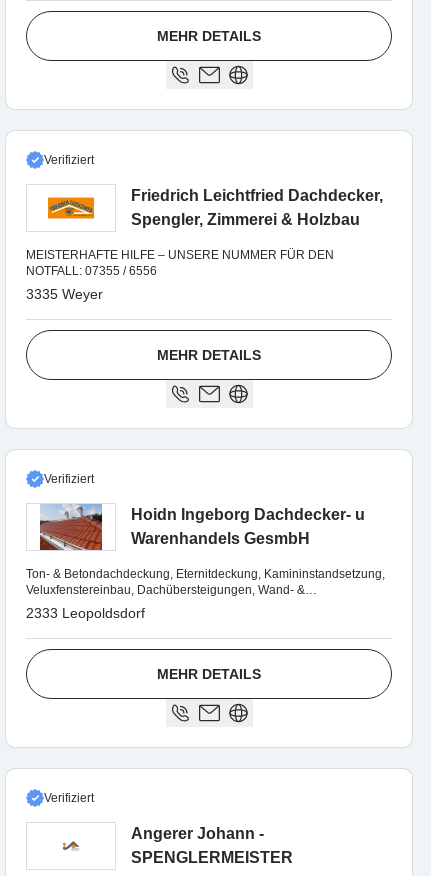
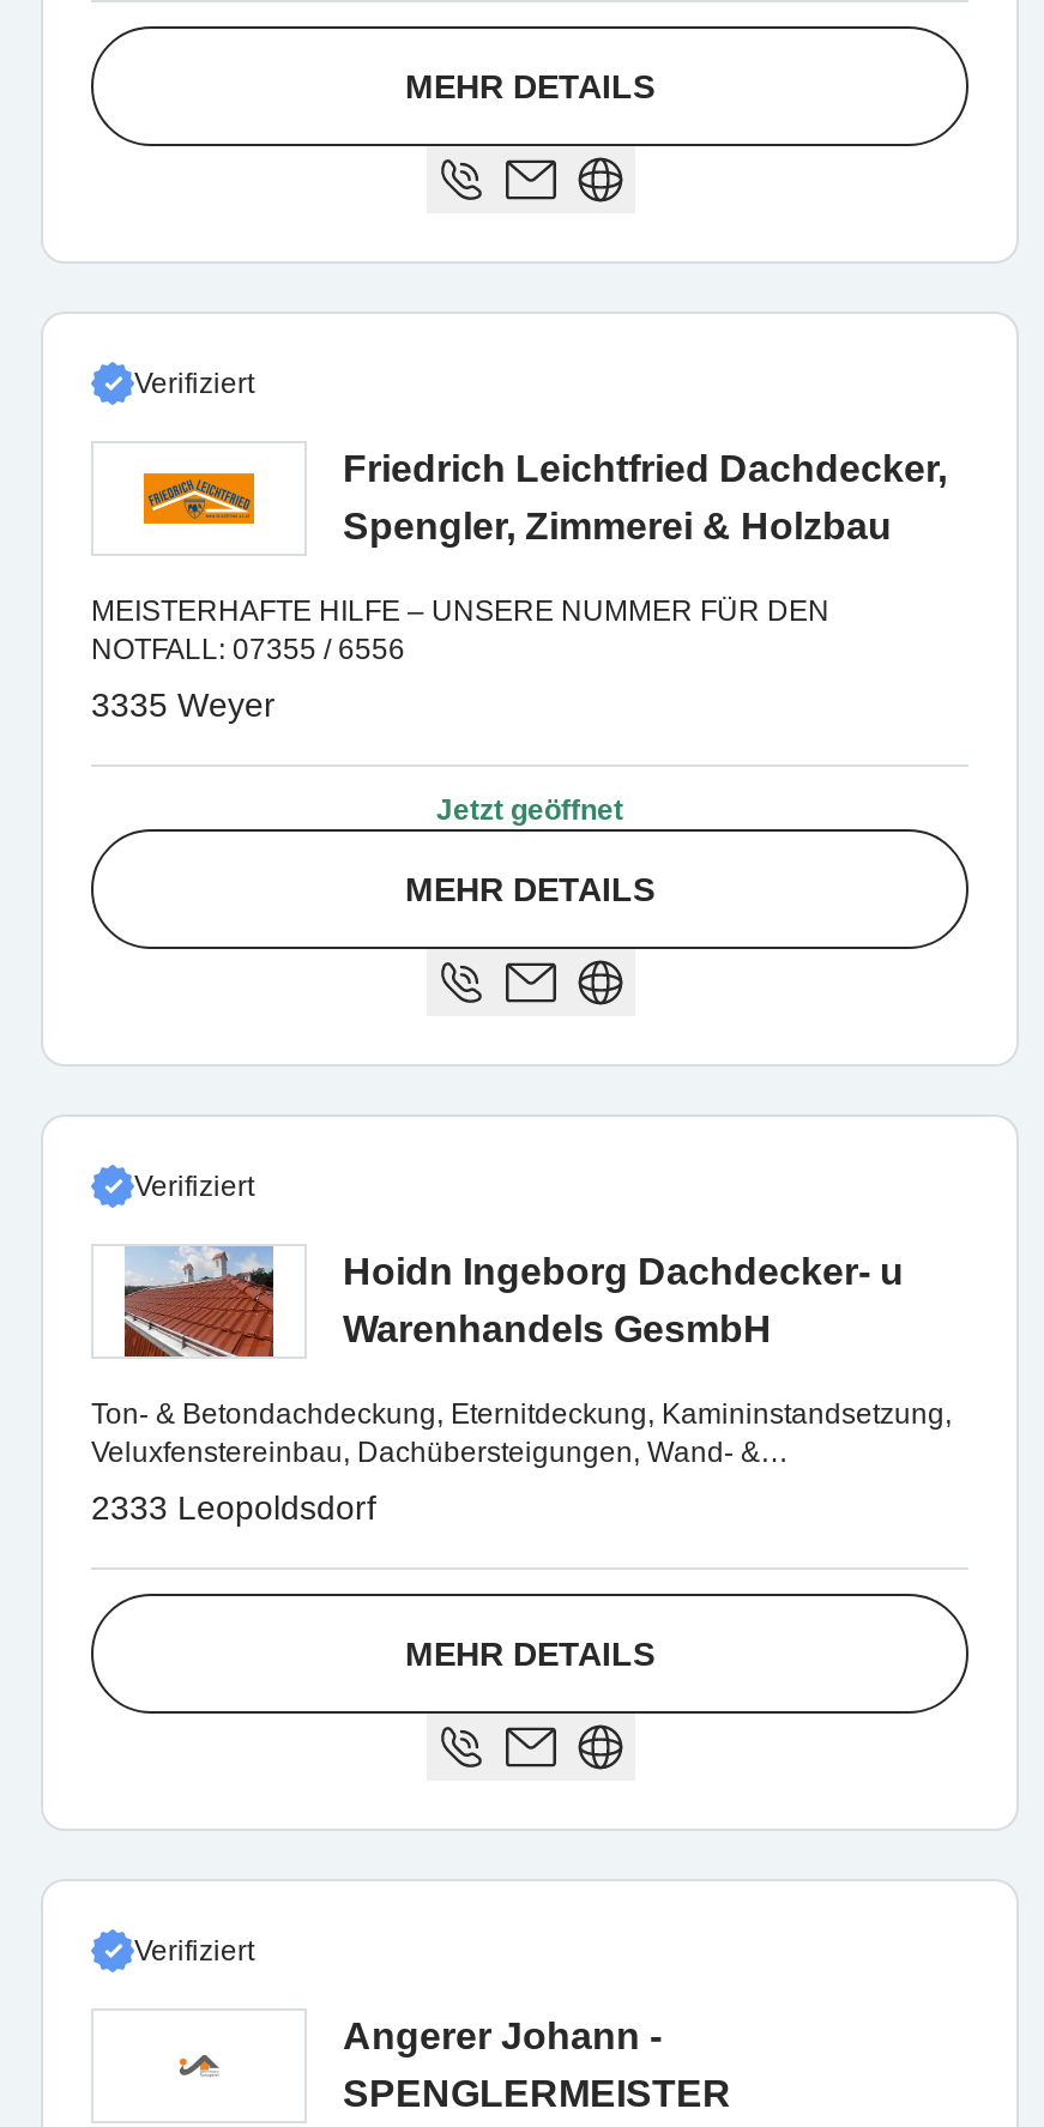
+ Jetzt geöffnet
